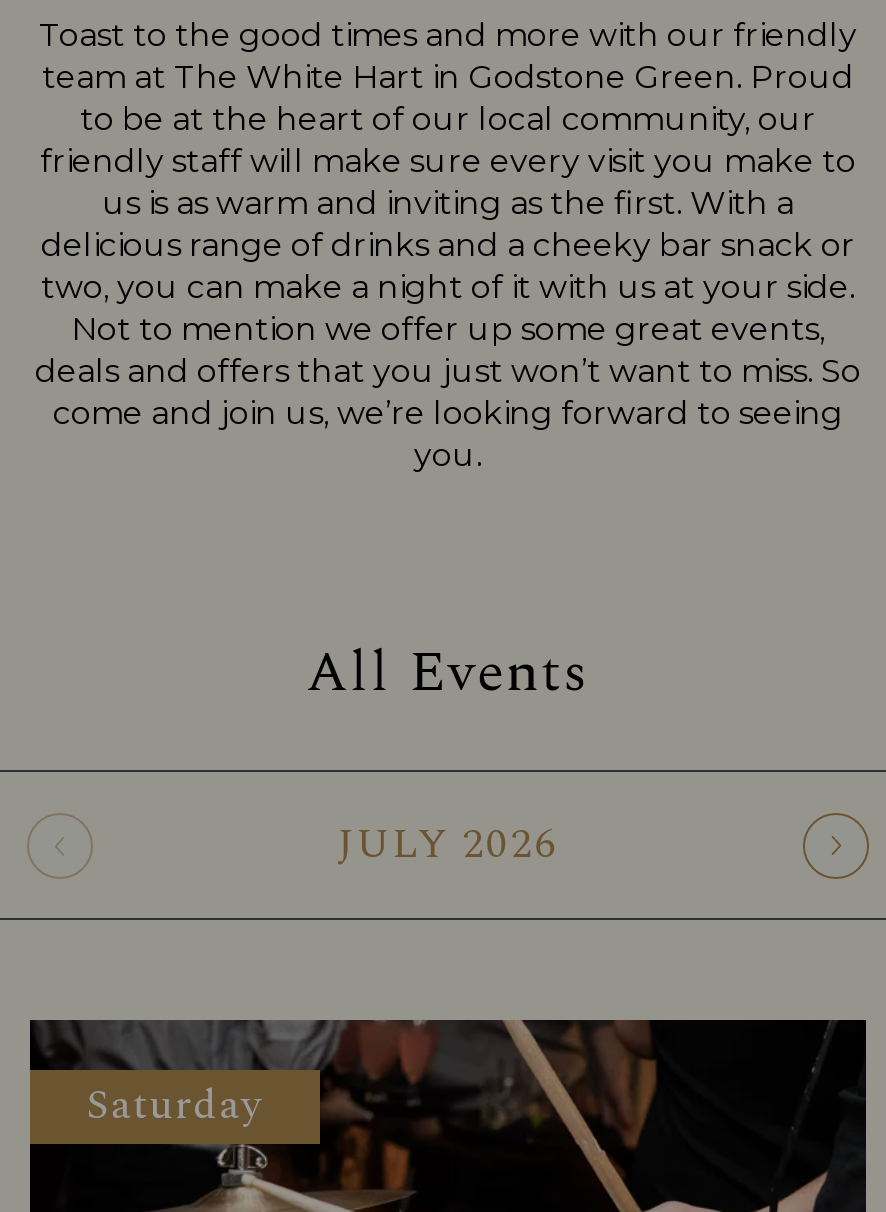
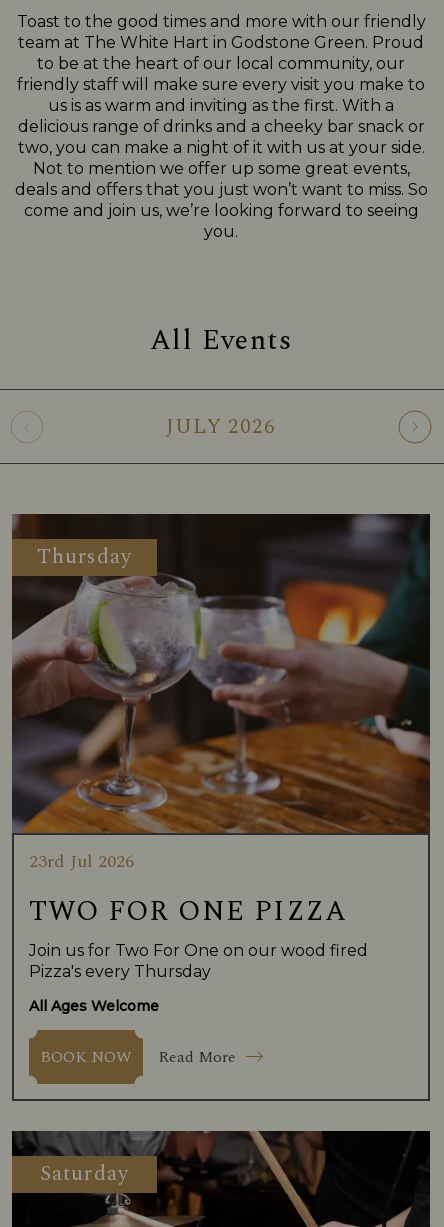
+ [image]
+ Thursday

+ 23rd Jul 2026
+ TWO FOR ONE PIZZA
+ Join us for Two For One on our wood fired
+ Pizza's every Thursday
+ All Ages Welcome
+ BOOK NOW
+ Read More
